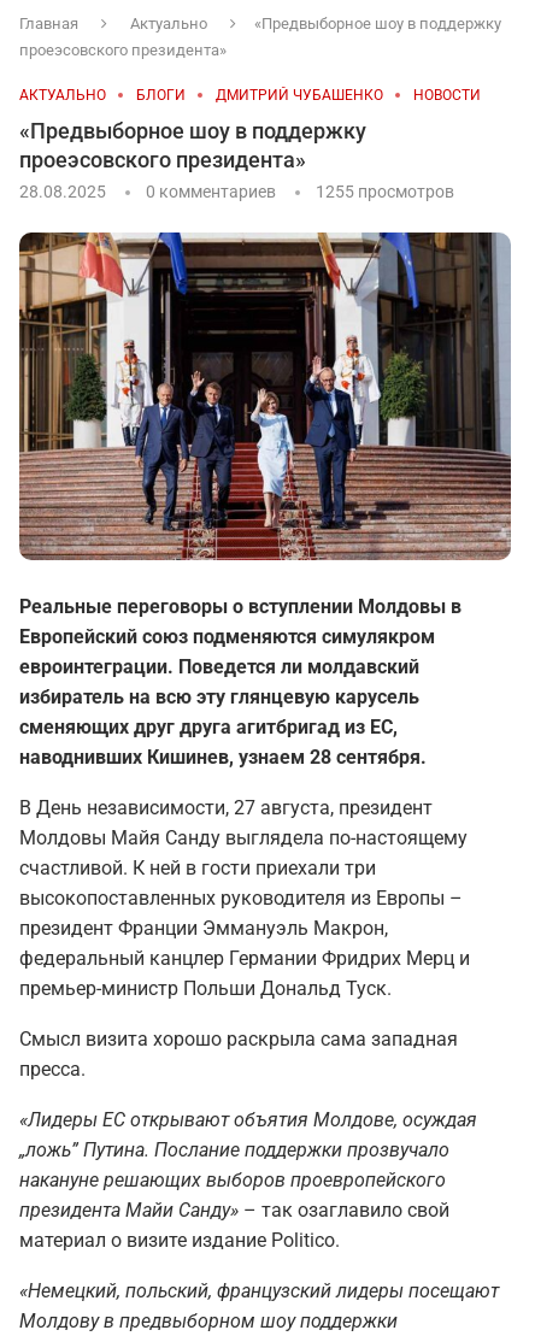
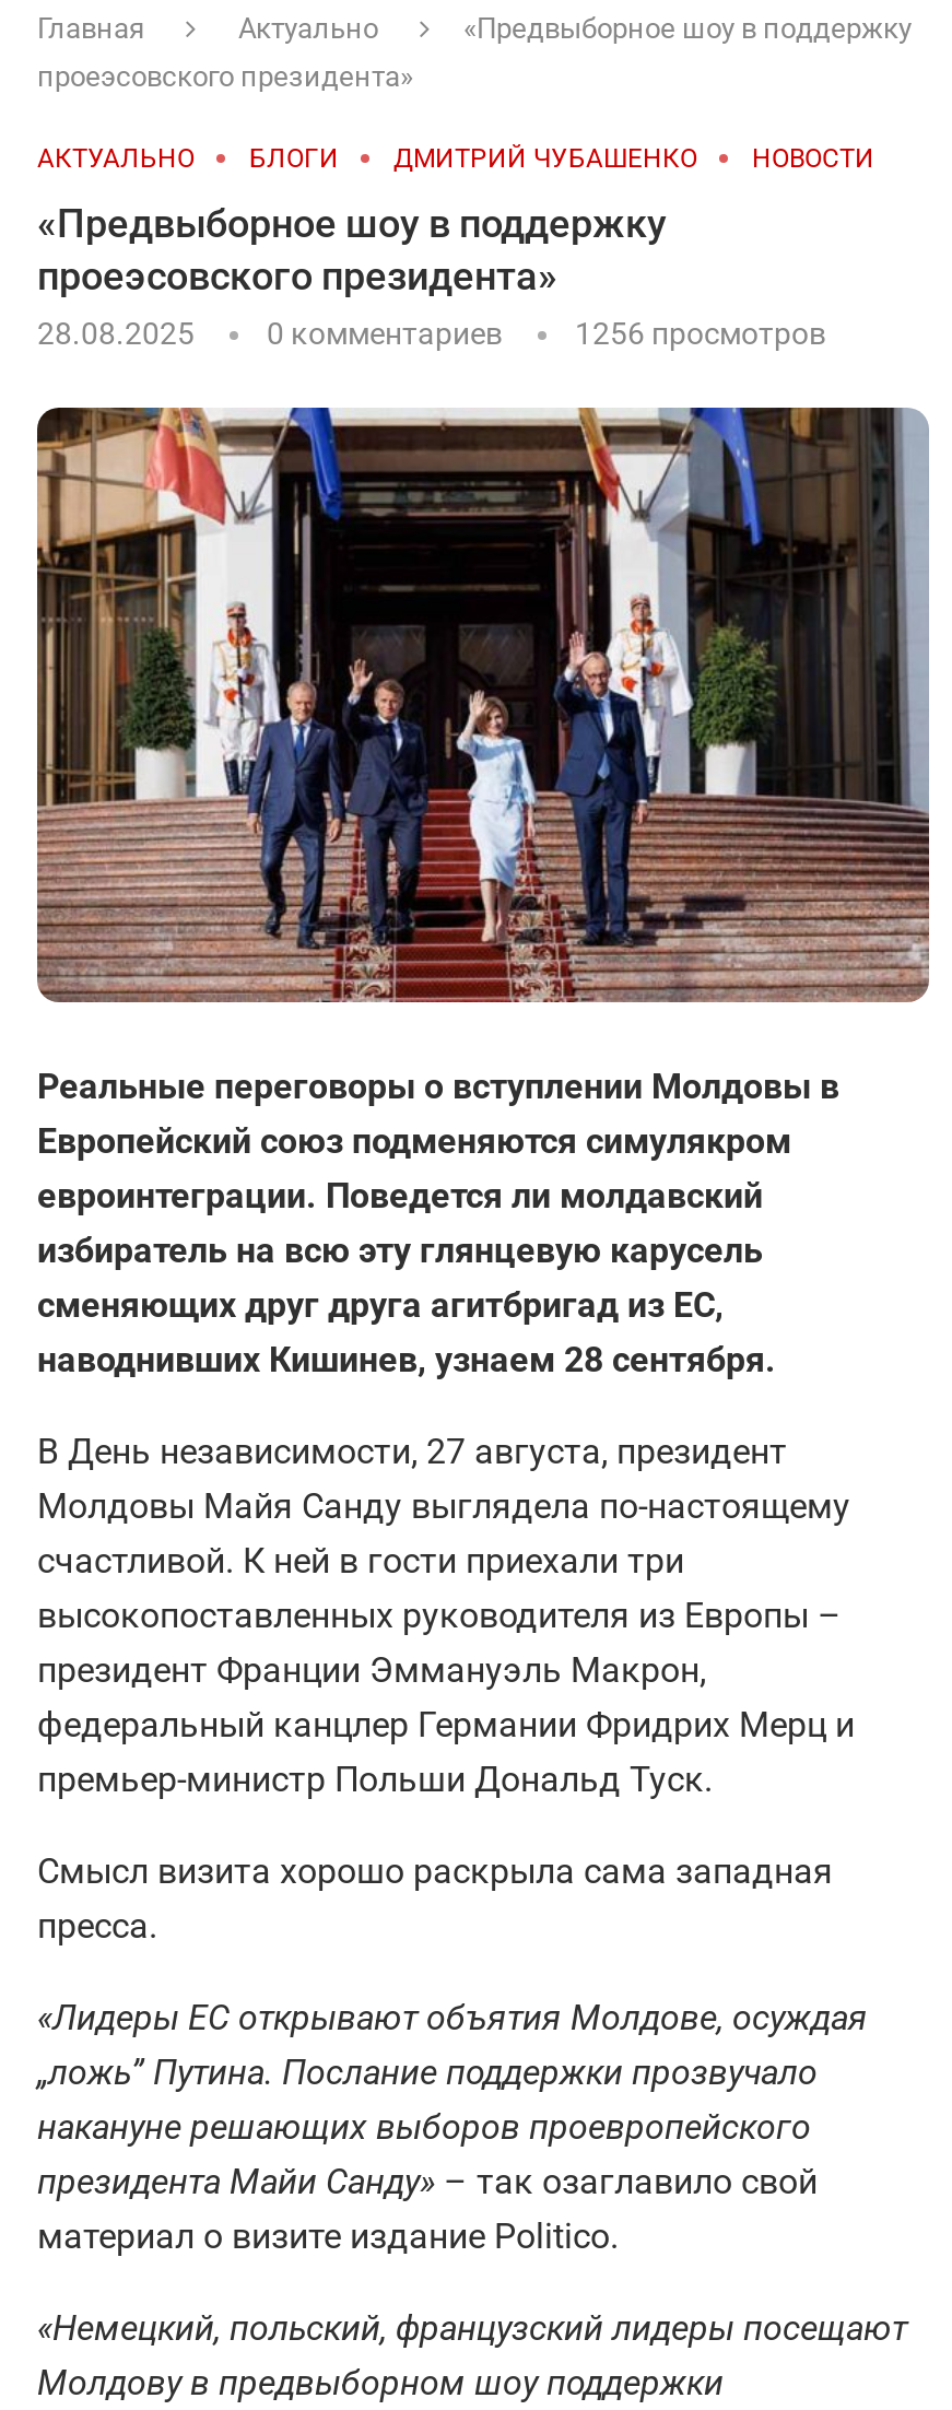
- 1255 просмотров
+ 1256 просмотров
